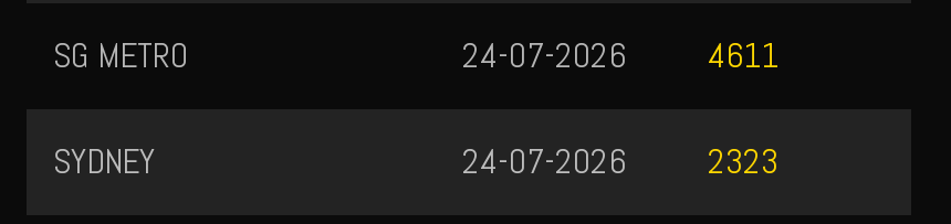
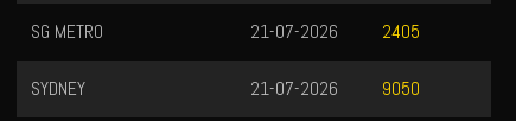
- 24-07-2026
+ 21-07-2026

- 4611
+ 2405

- 24-07-2026
+ 21-07-2026

- 2323
+ 9050
